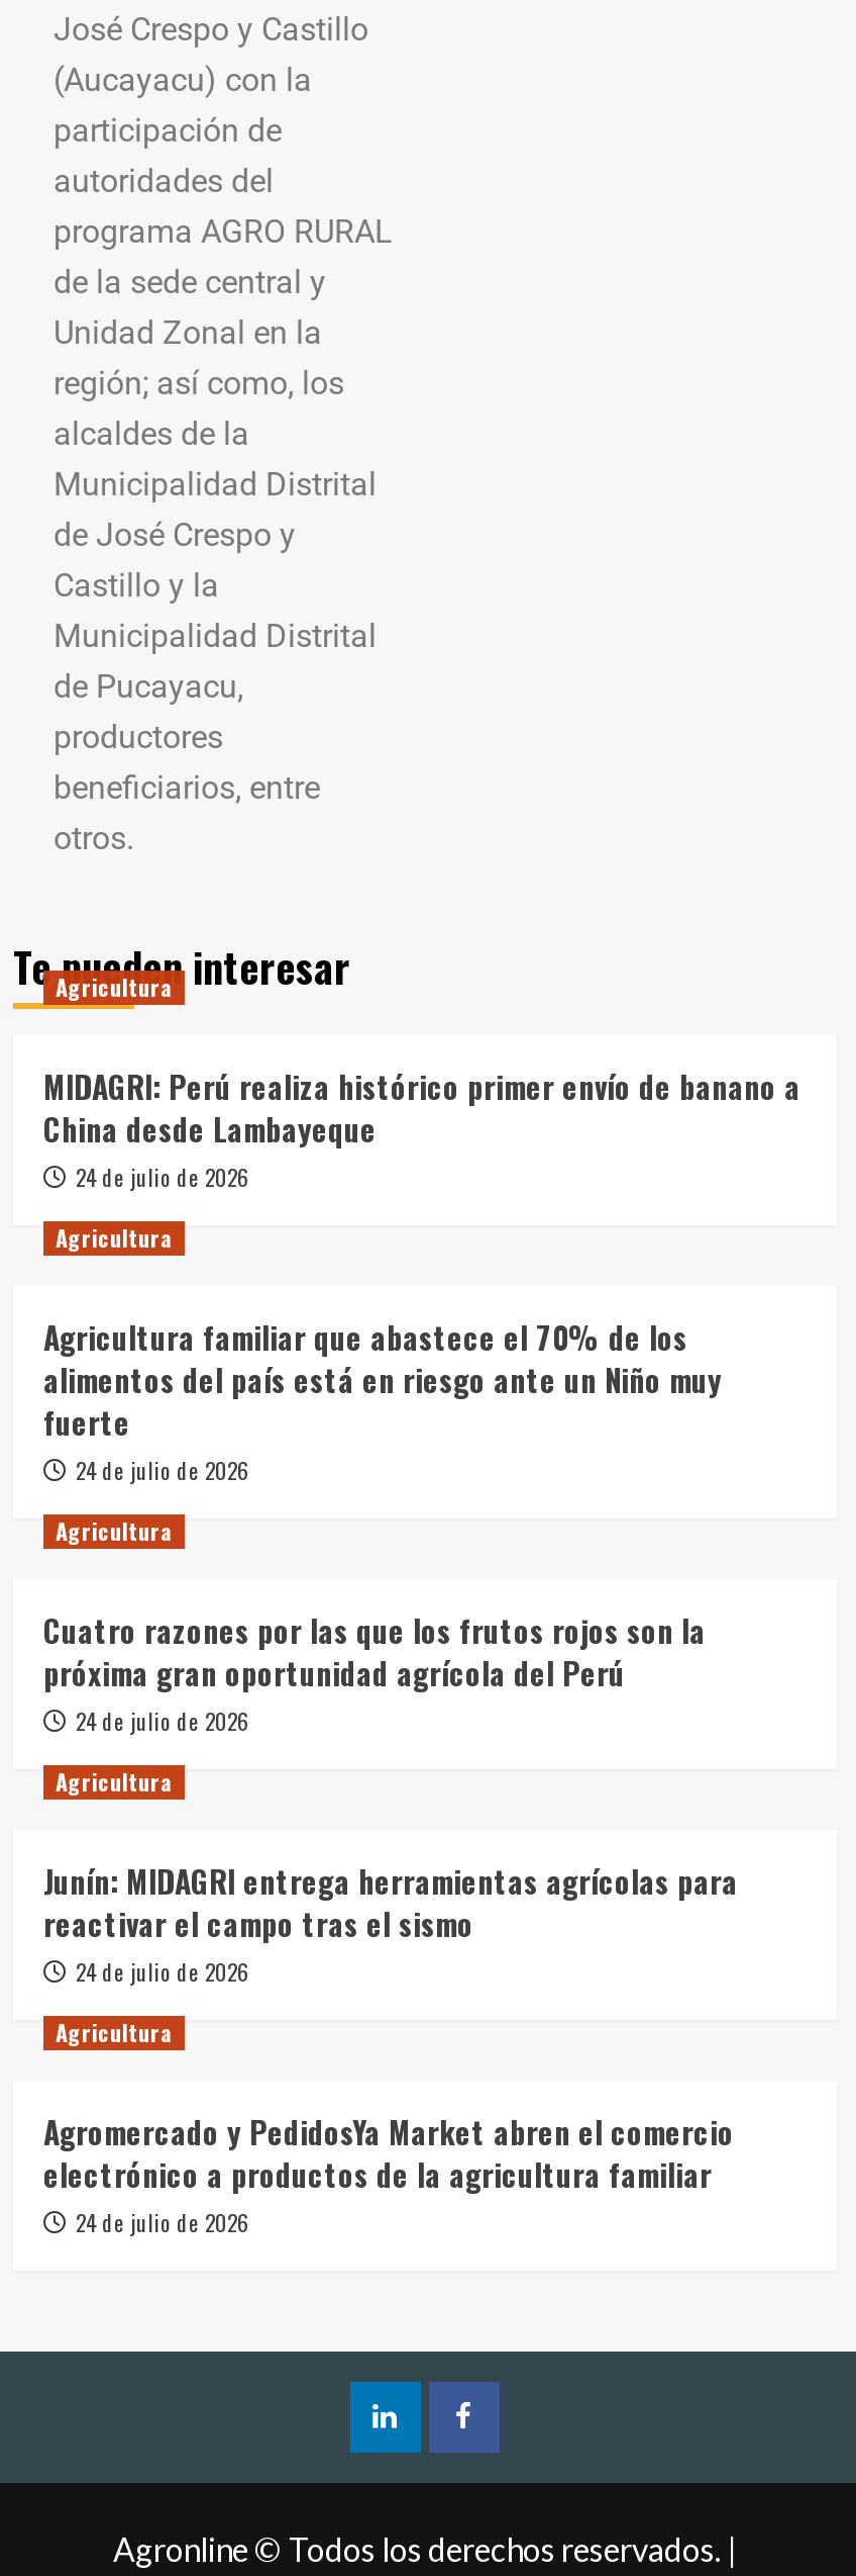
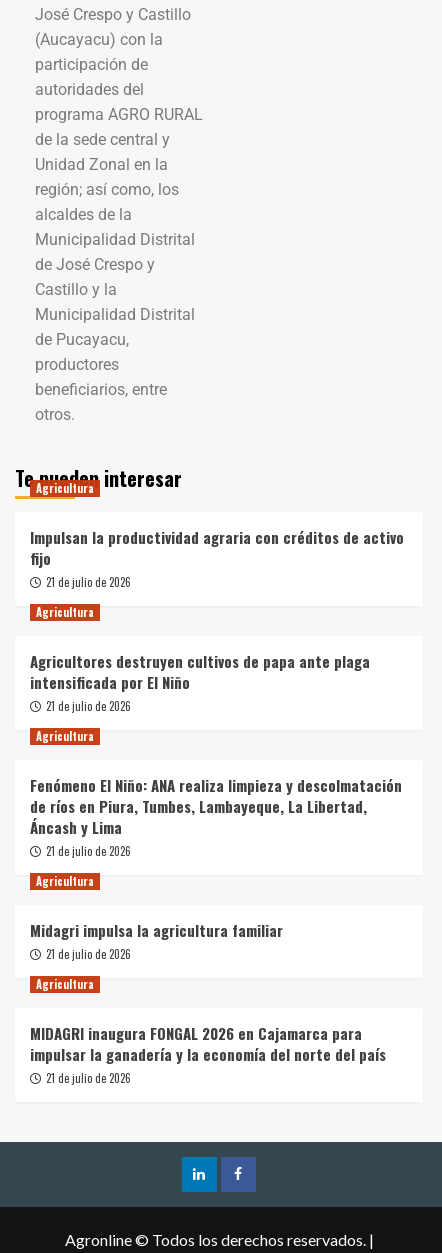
- MIDAGRI: Perú realiza histórico primer envío de banano a
- China desde Lambayeque
- 24 de julio de 2026
+ Impulsan la productividad agraria con créditos de activo
+ fijo
+ 21 de julio de 2026

- Agricultura familiar que abastece el 70% de los
- alimentos del país está en riesgo ante un Niño muy
- fuerte
- 24 de julio de 2026
+ Agricultores destruyen cultivos de papa ante plaga
+ intensificada por El Niño
+ 21 de julio de 2026

- Cuatro razones por las que los frutos rojos son la
- próxima gran oportunidad agrícola del Perú
- 24 de julio de 2026
+ Fenómeno El Niño: ANA realiza limpieza y descolmatación
+ de ríos en Piura, Tumbes, Lambayeque, La Libertad,
+ Áncash y Lima
+ 21 de julio de 2026

- Junín: MIDAGRI entrega herramientas agrícolas para
- reactivar el campo tras el sismo
- 24 de julio de 2026
+ Midagri impulsa la agricultura familiar
+ 21 de julio de 2026

- Agromercado y PedidosYa Market abren el comercio
- electrónico a productos de la agricultura familiar
- 24 de julio de 2026
+ MIDAGRI inaugura FONGAL 2026 en Cajamarca para
+ impulsar la ganadería y la economía del norte del país
+ 21 de julio de 2026
